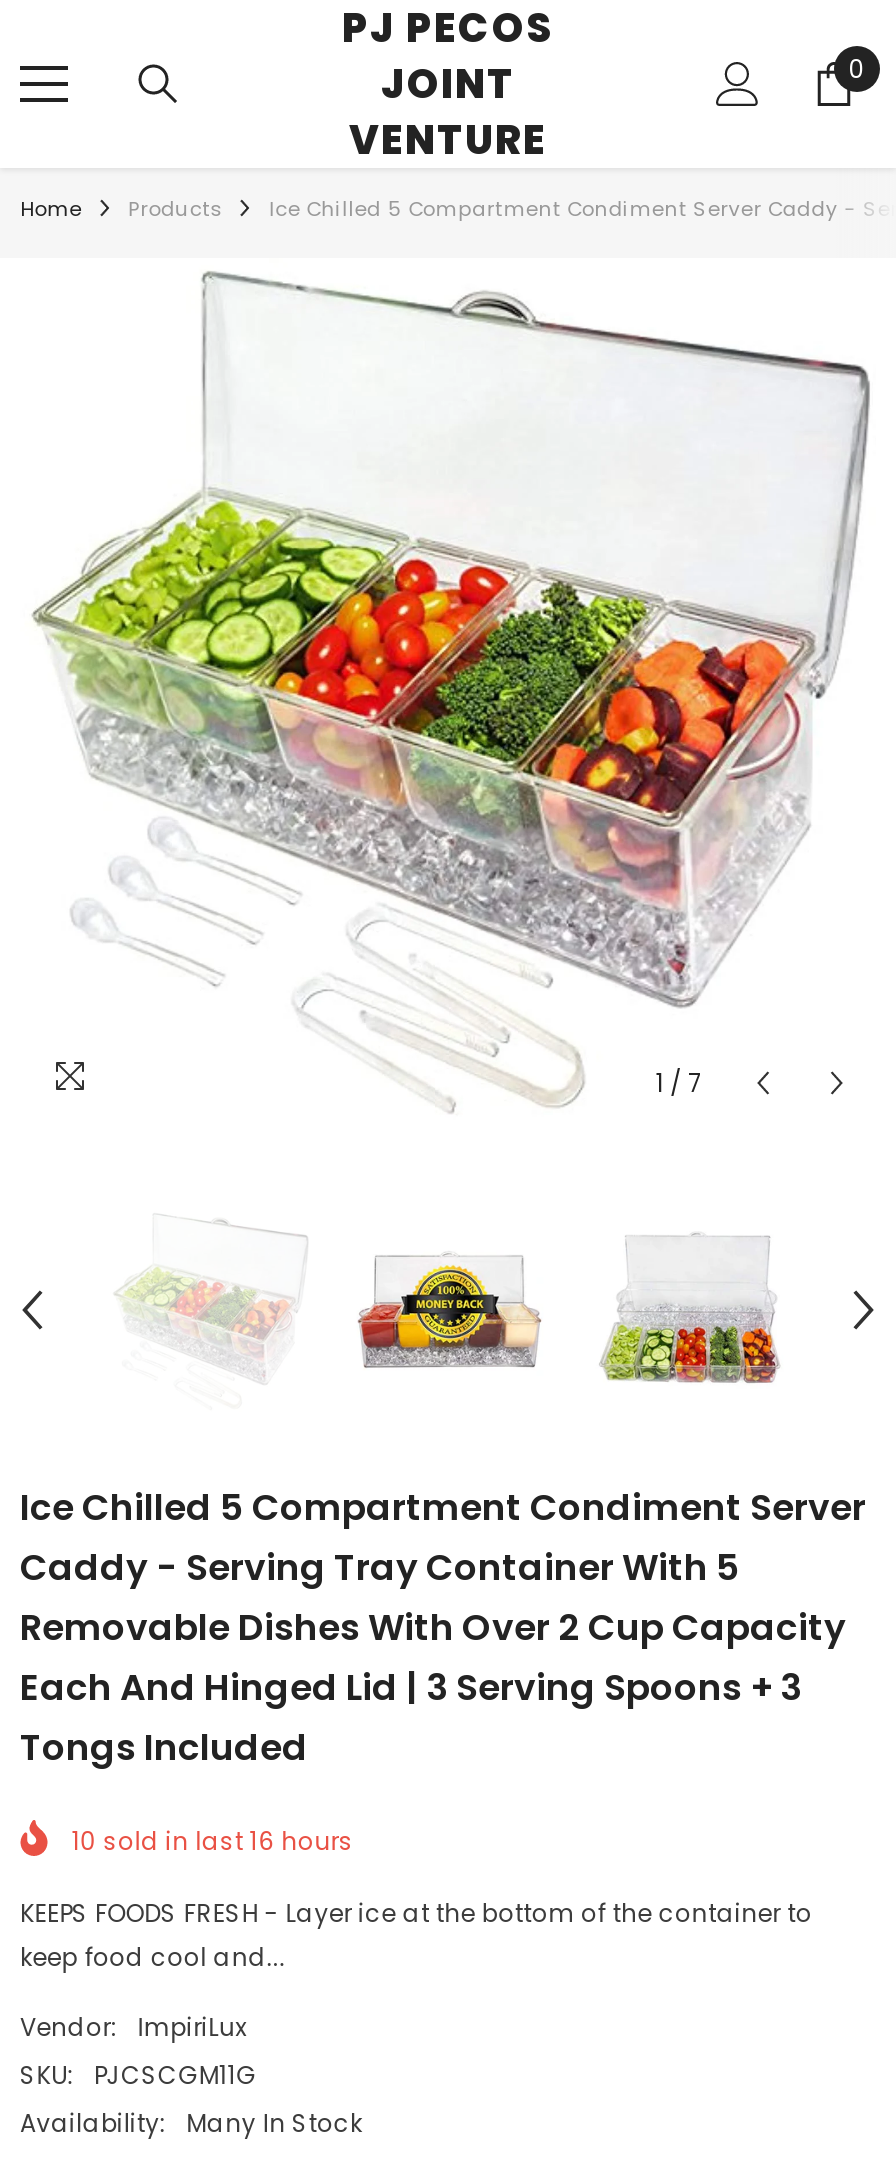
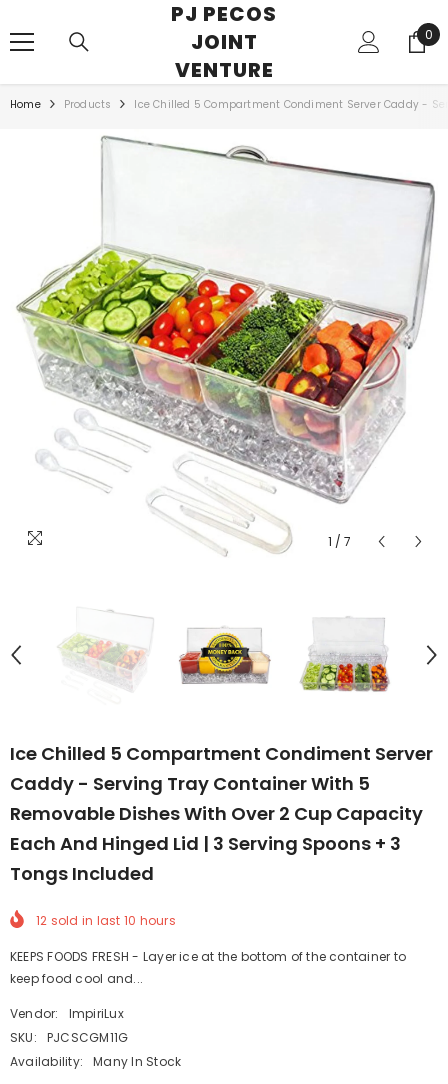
- 10 sold in last 16 hours
+ 12 sold in last 10 hours
